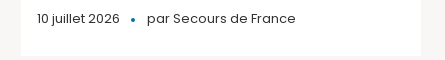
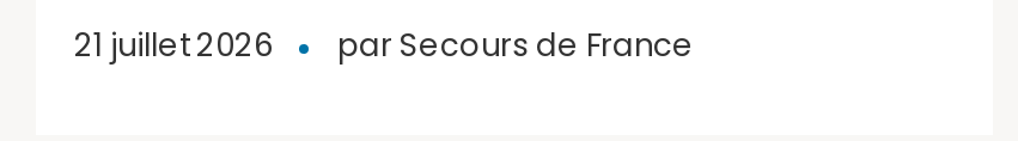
- 10 juillet 2026 par Secours de France
+ 21 juillet 2026 par Secours de France
